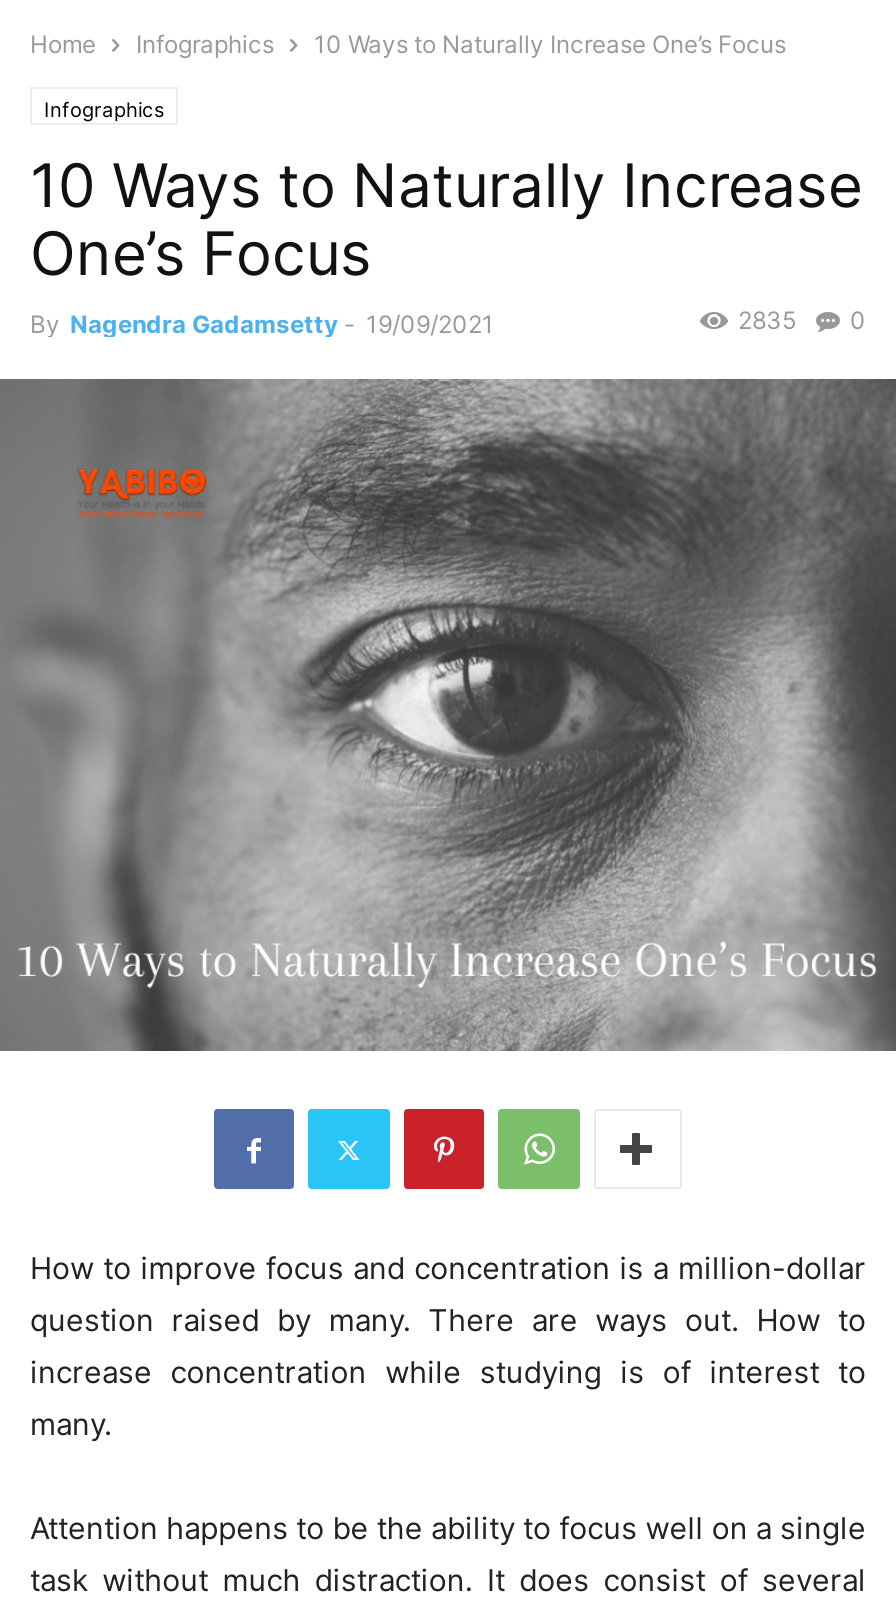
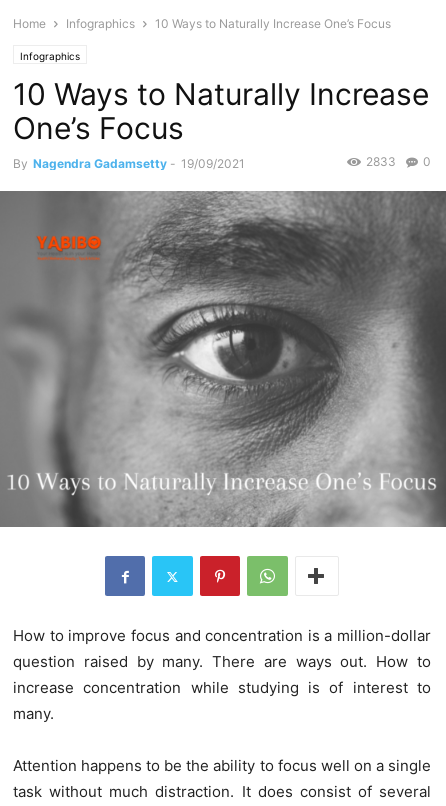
- 2835 0
+ 2833 0
